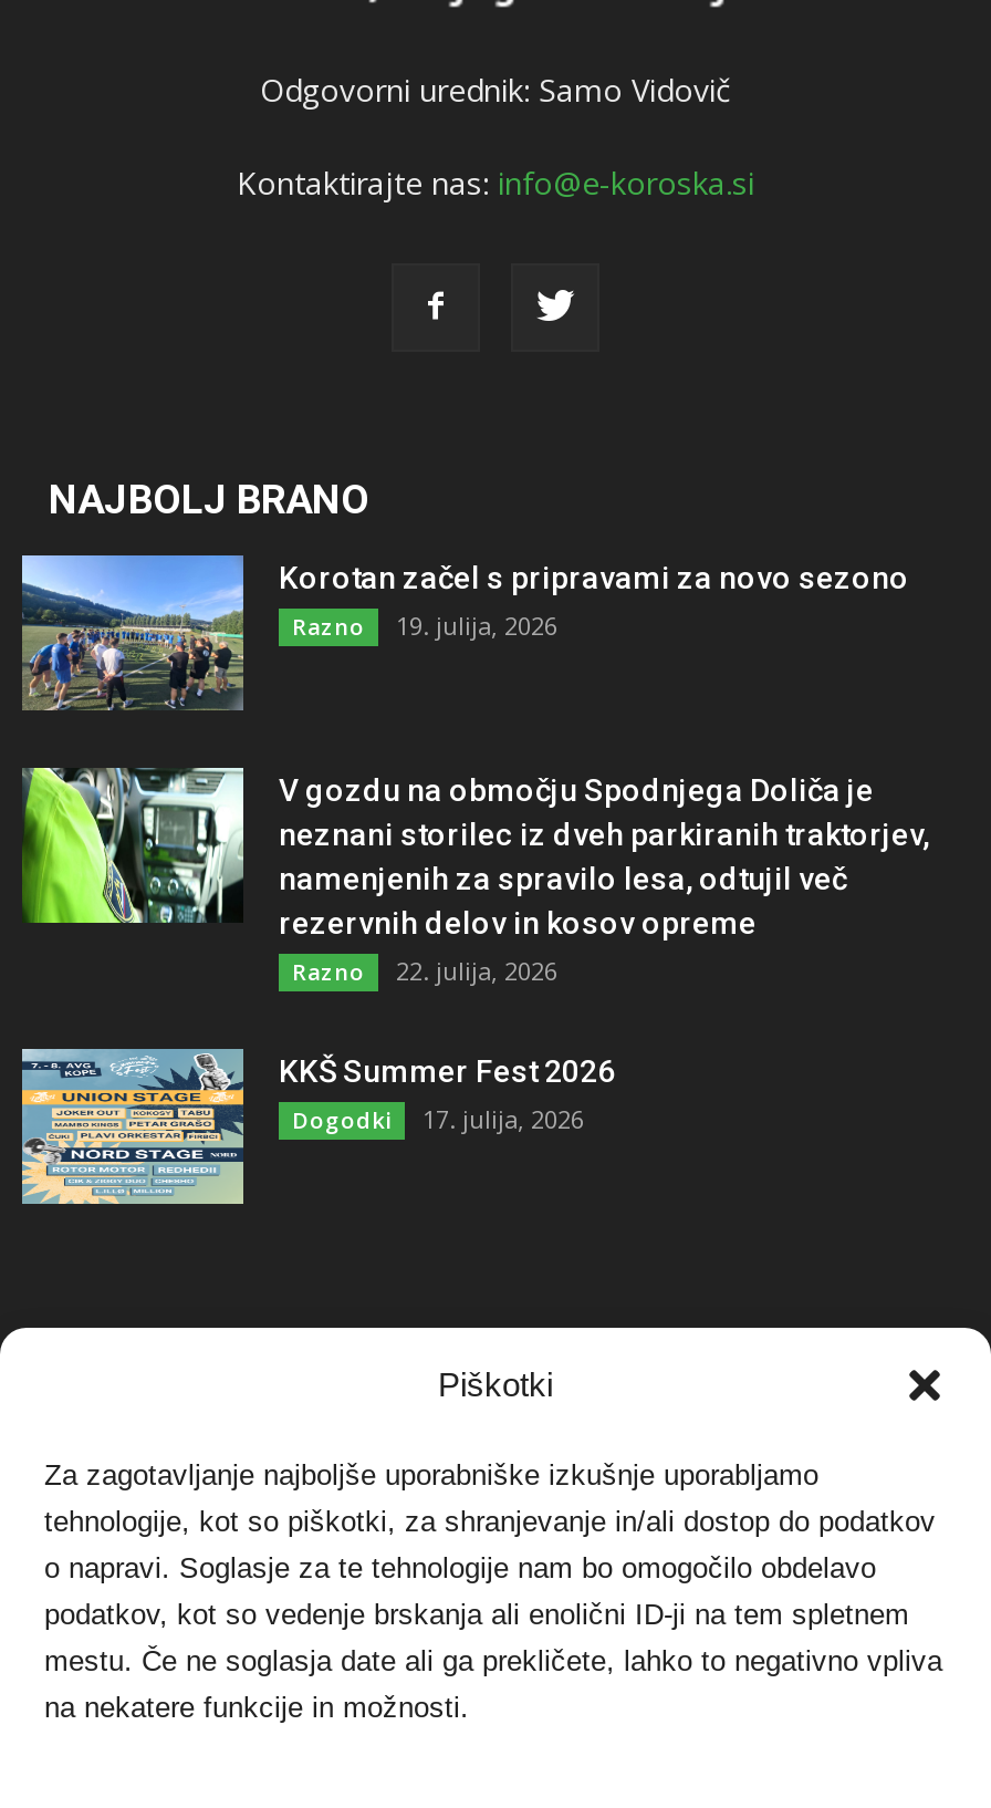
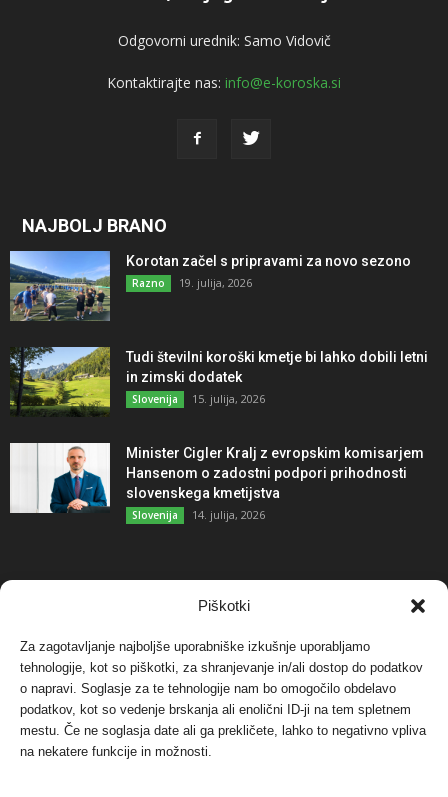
- [image]
- V gozdu na območju Spodnjega Doliča je
- neznani storilec iz dveh parkiranih traktorjev,
- namenjenih za spravilo lesa, odtujil več
- rezervnih delov in kosov opreme
- Razno
- 22. julija, 2026
+ [image]
+ Tudi številni koroški kmetje bi lahko dobili letni
+ in zimski dodatek
+ Slovenija
+ 15. julija, 2026

- [image]
- KKŠ Summer Fest 2026
- Dogodki
- 17. julija, 2026
+ [image]
+ Minister Cigler Kralj z evropskim komisarjem
+ Hansenom o zadostni podpori prihodnosti
+ slovenskega kmetijstva
+ Slovenija
+ 14. julija, 2026
